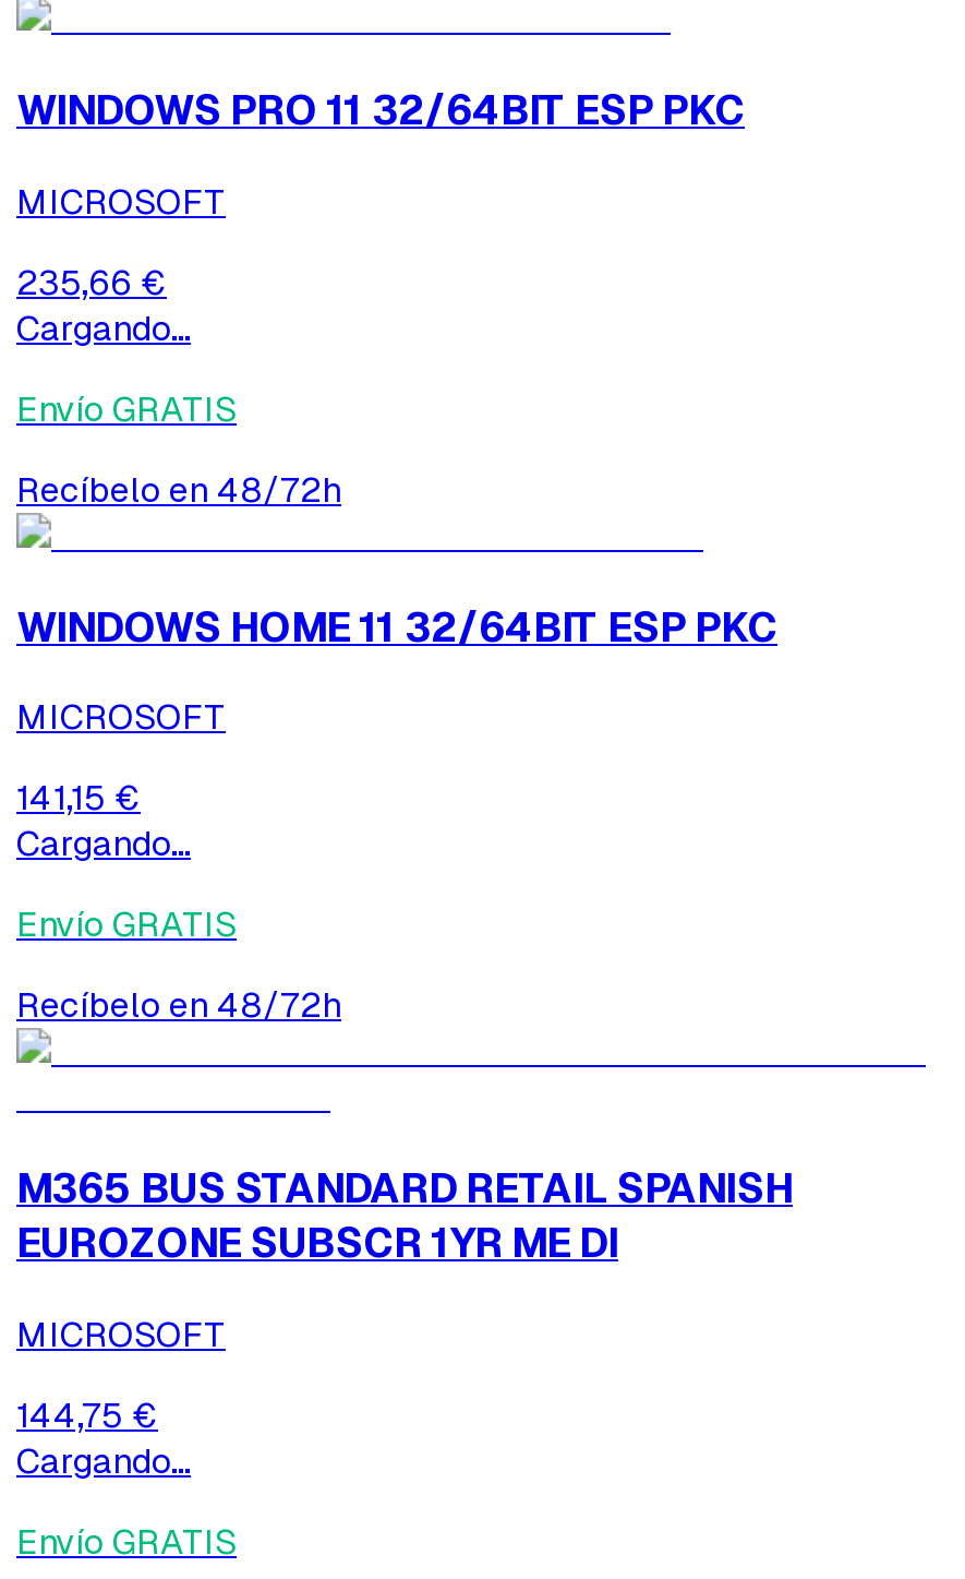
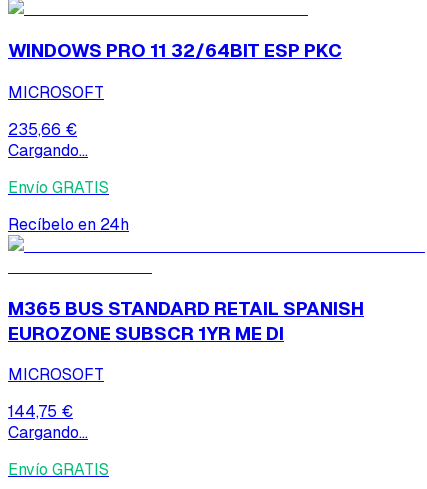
- Recíbelo en 48/72h
- WINDOWS HOME 11 32/64BIT ESP PKC
- MICROSOFT
- 141,15 €
- Cargando...
- Envío GRATIS
- Recíbelo en 48/72h
+ Recíbelo en 24h
